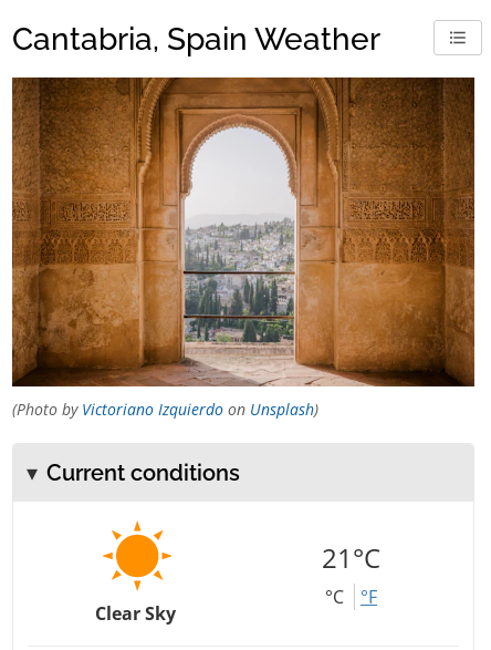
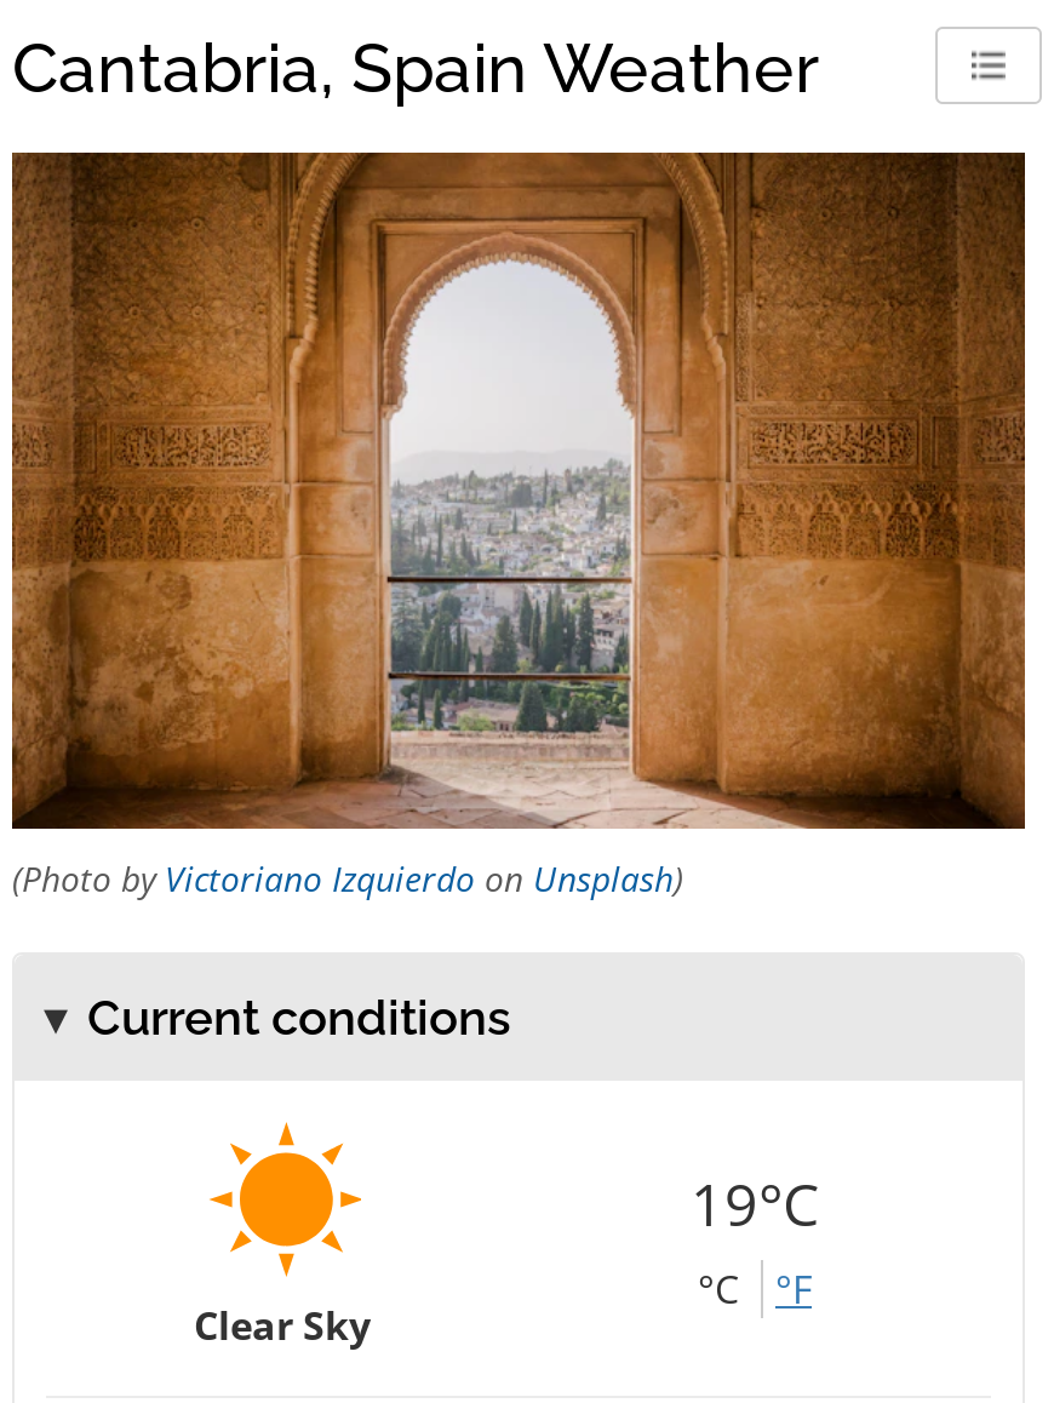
- 21°C
+ 19°C
